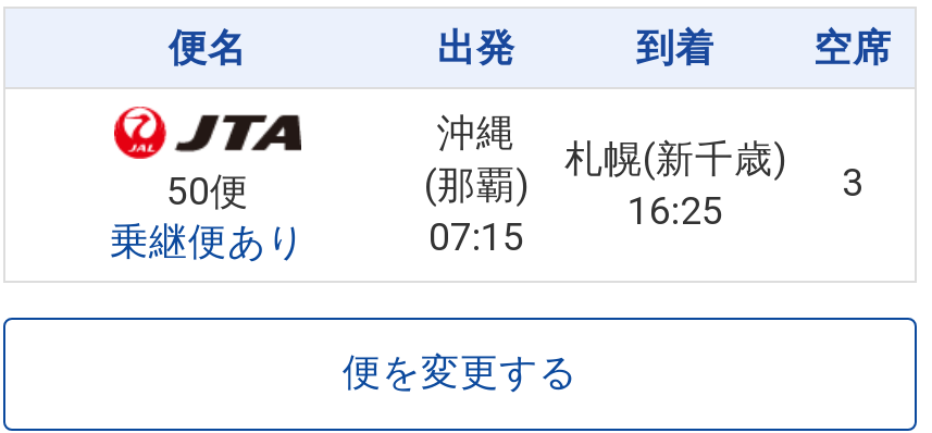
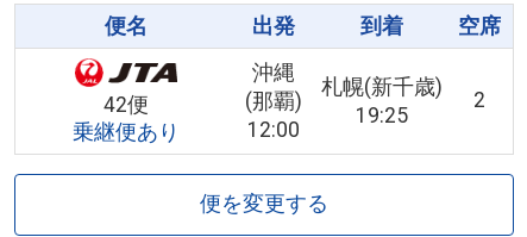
- 50便
+ 42便

- 3
+ 2

- 16:25
+ 19:25

- 07:15
+ 12:00
